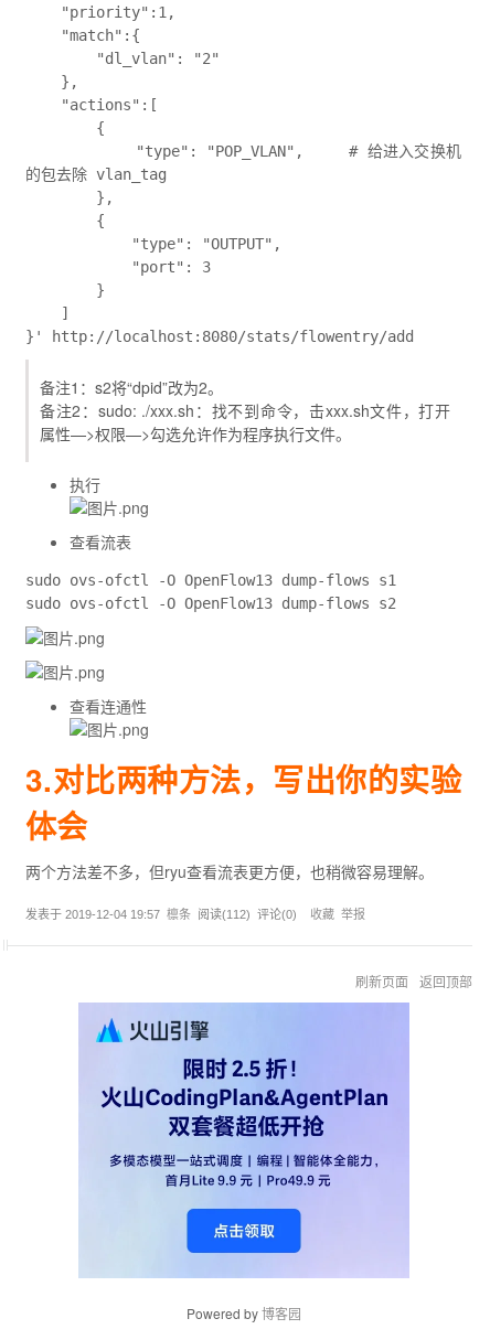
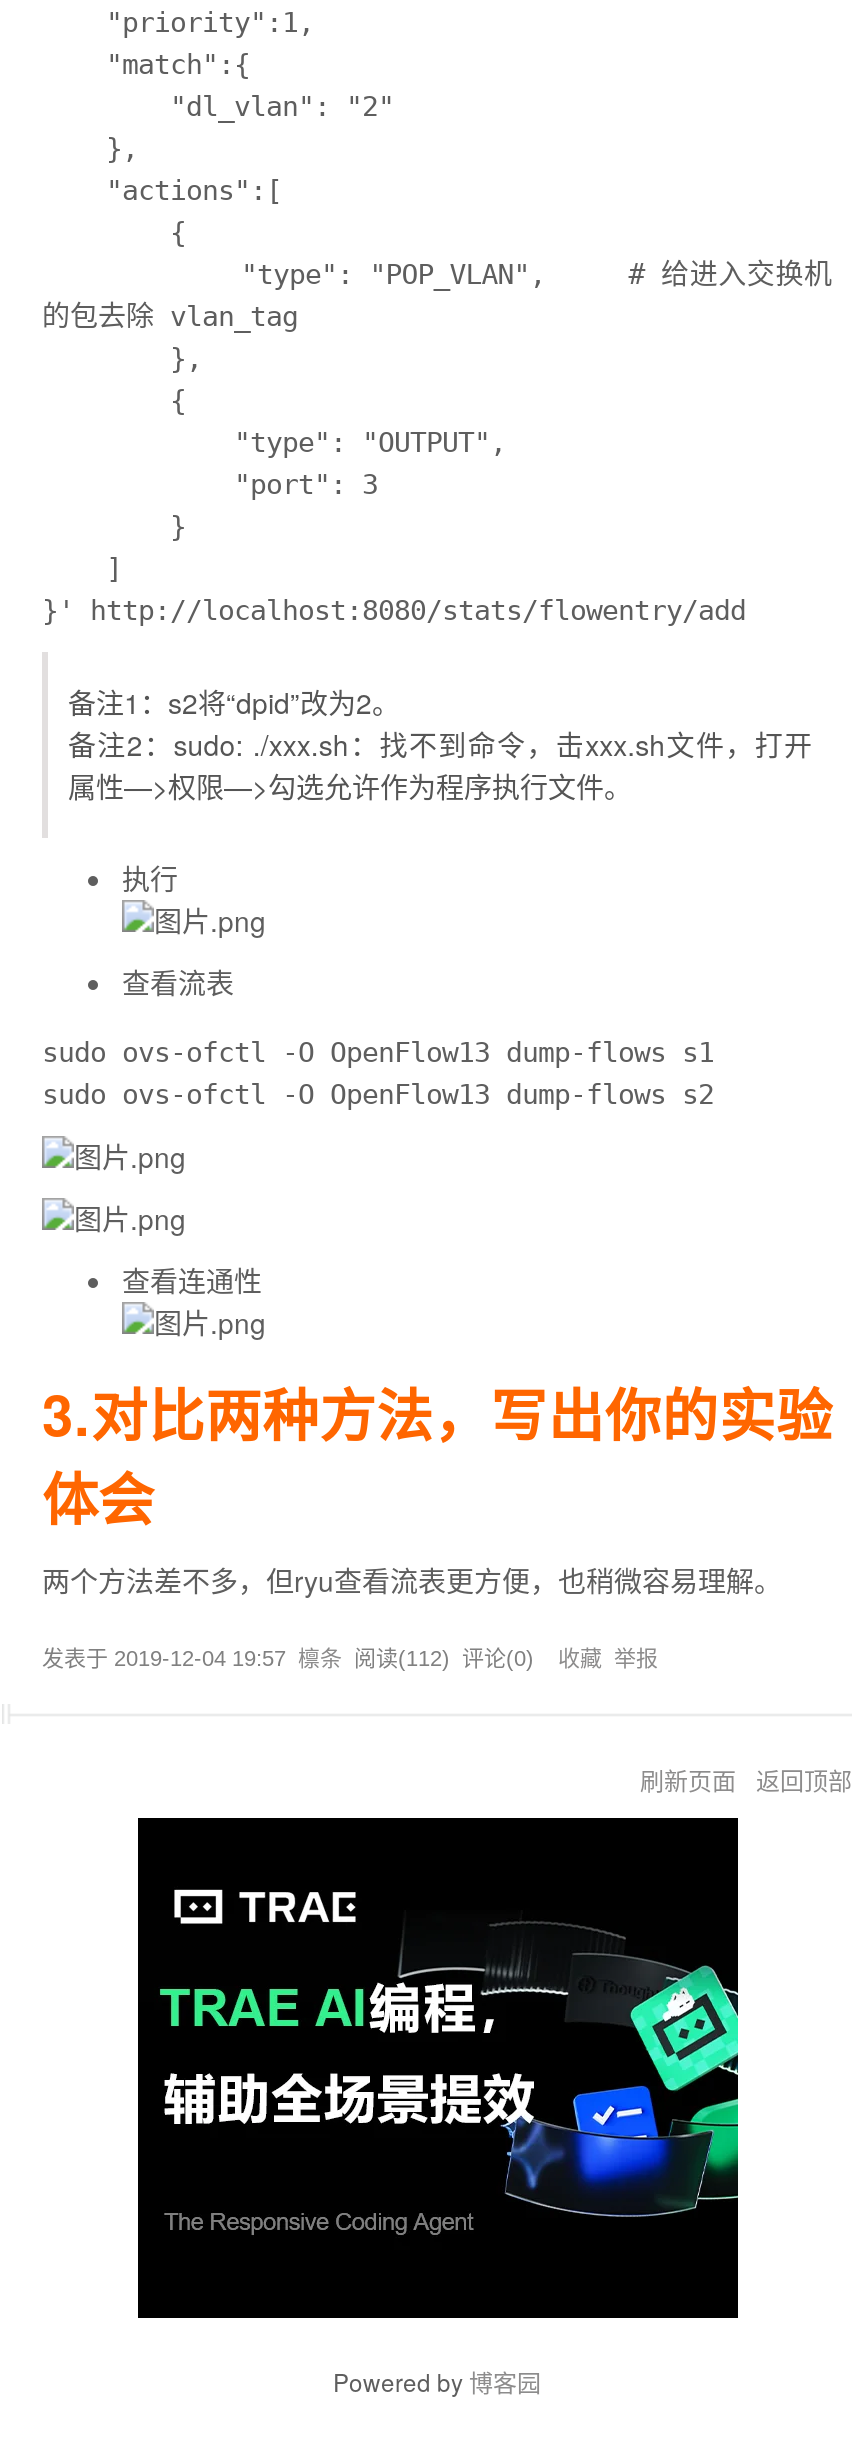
- [image]
+ [image]
